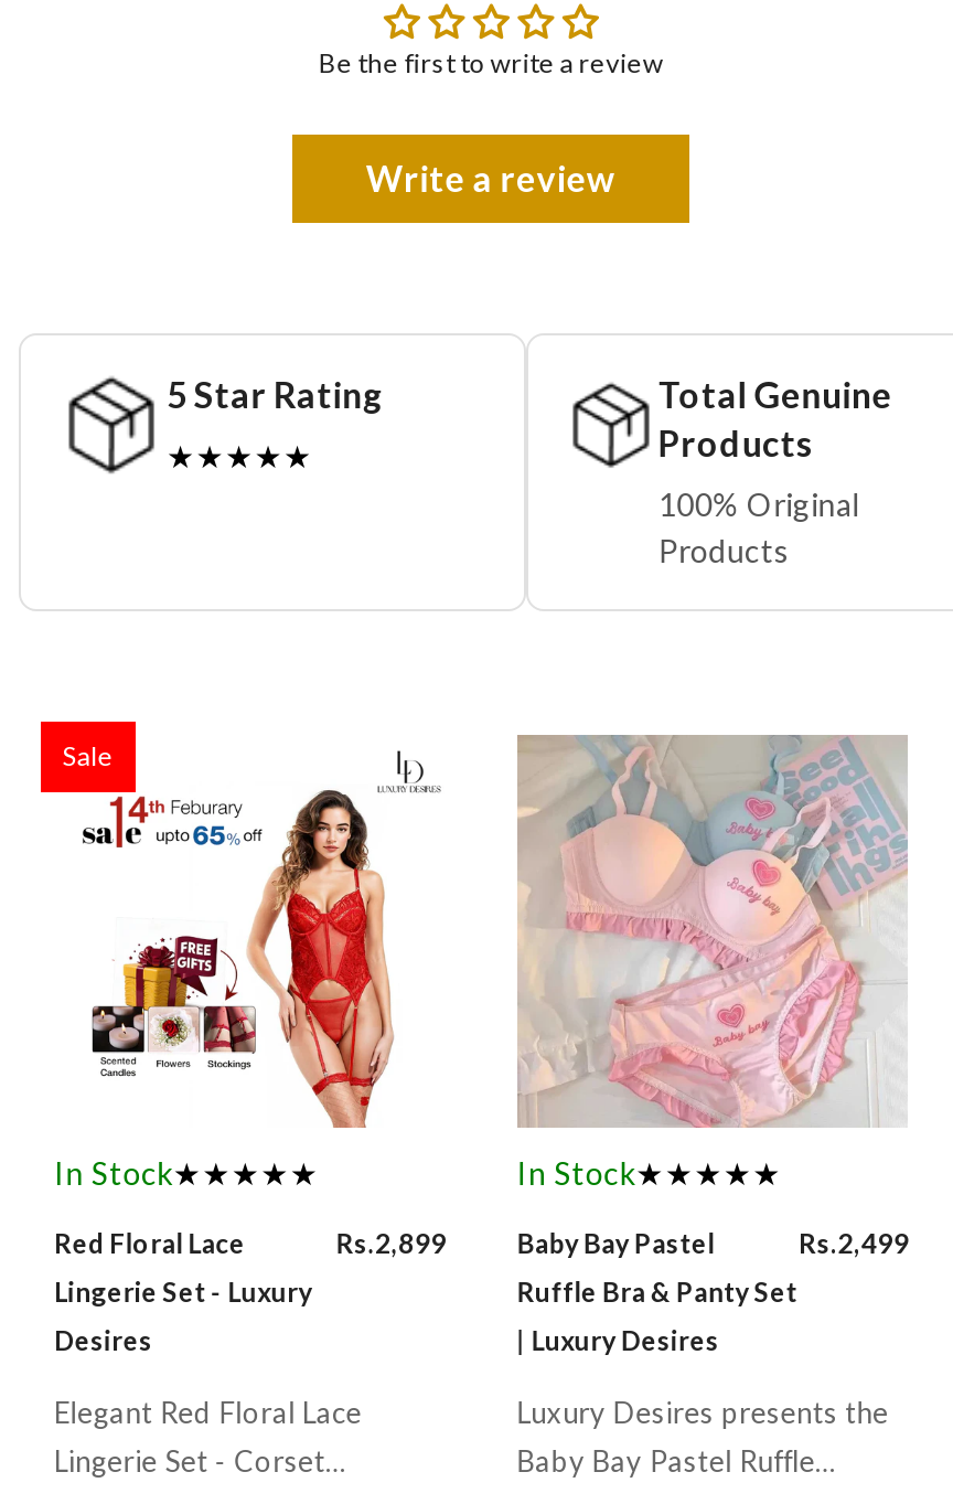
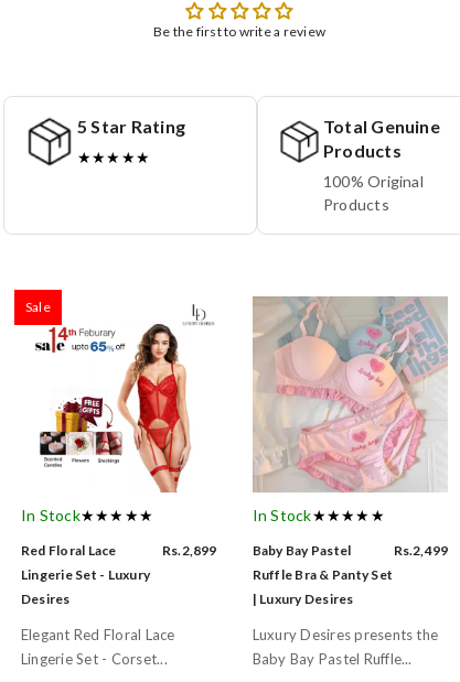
- Write a review
